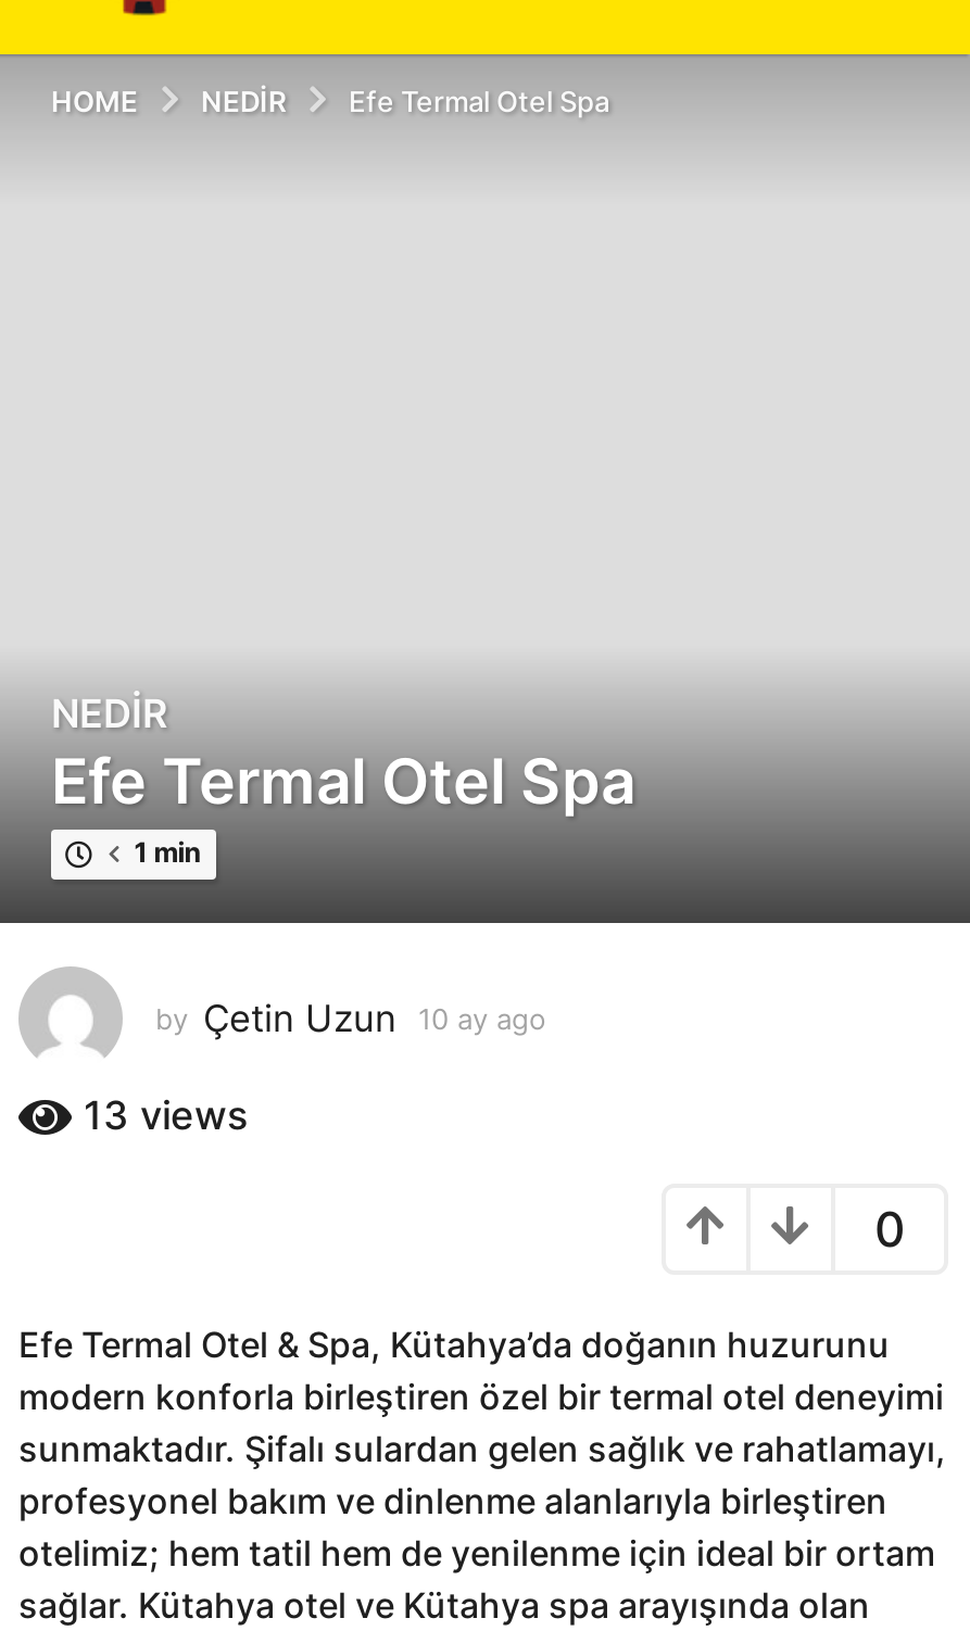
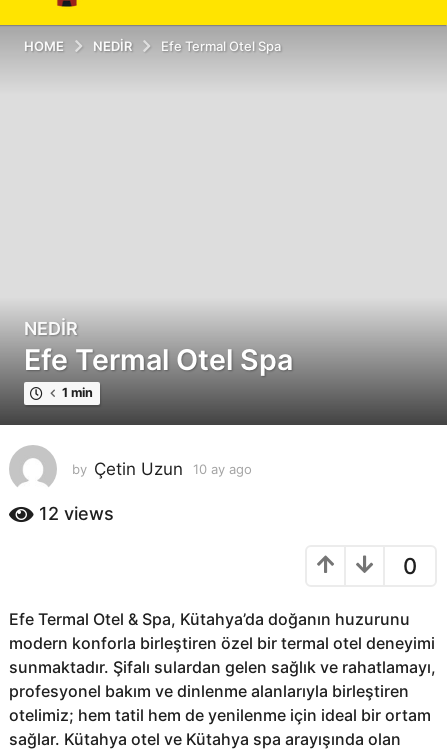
- 13 views
+ 12 views
